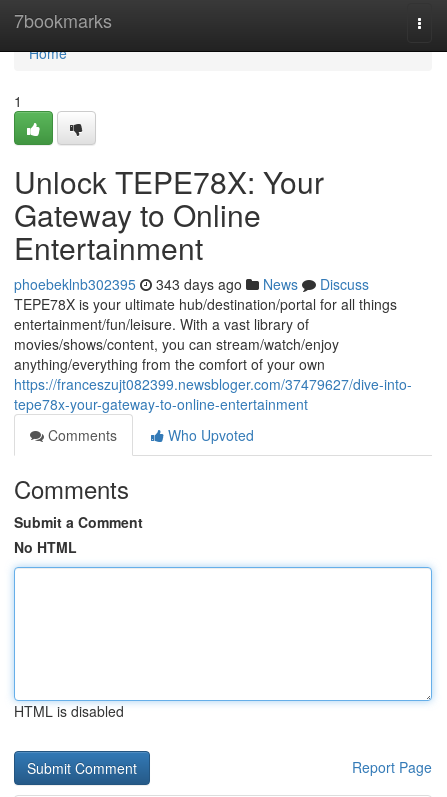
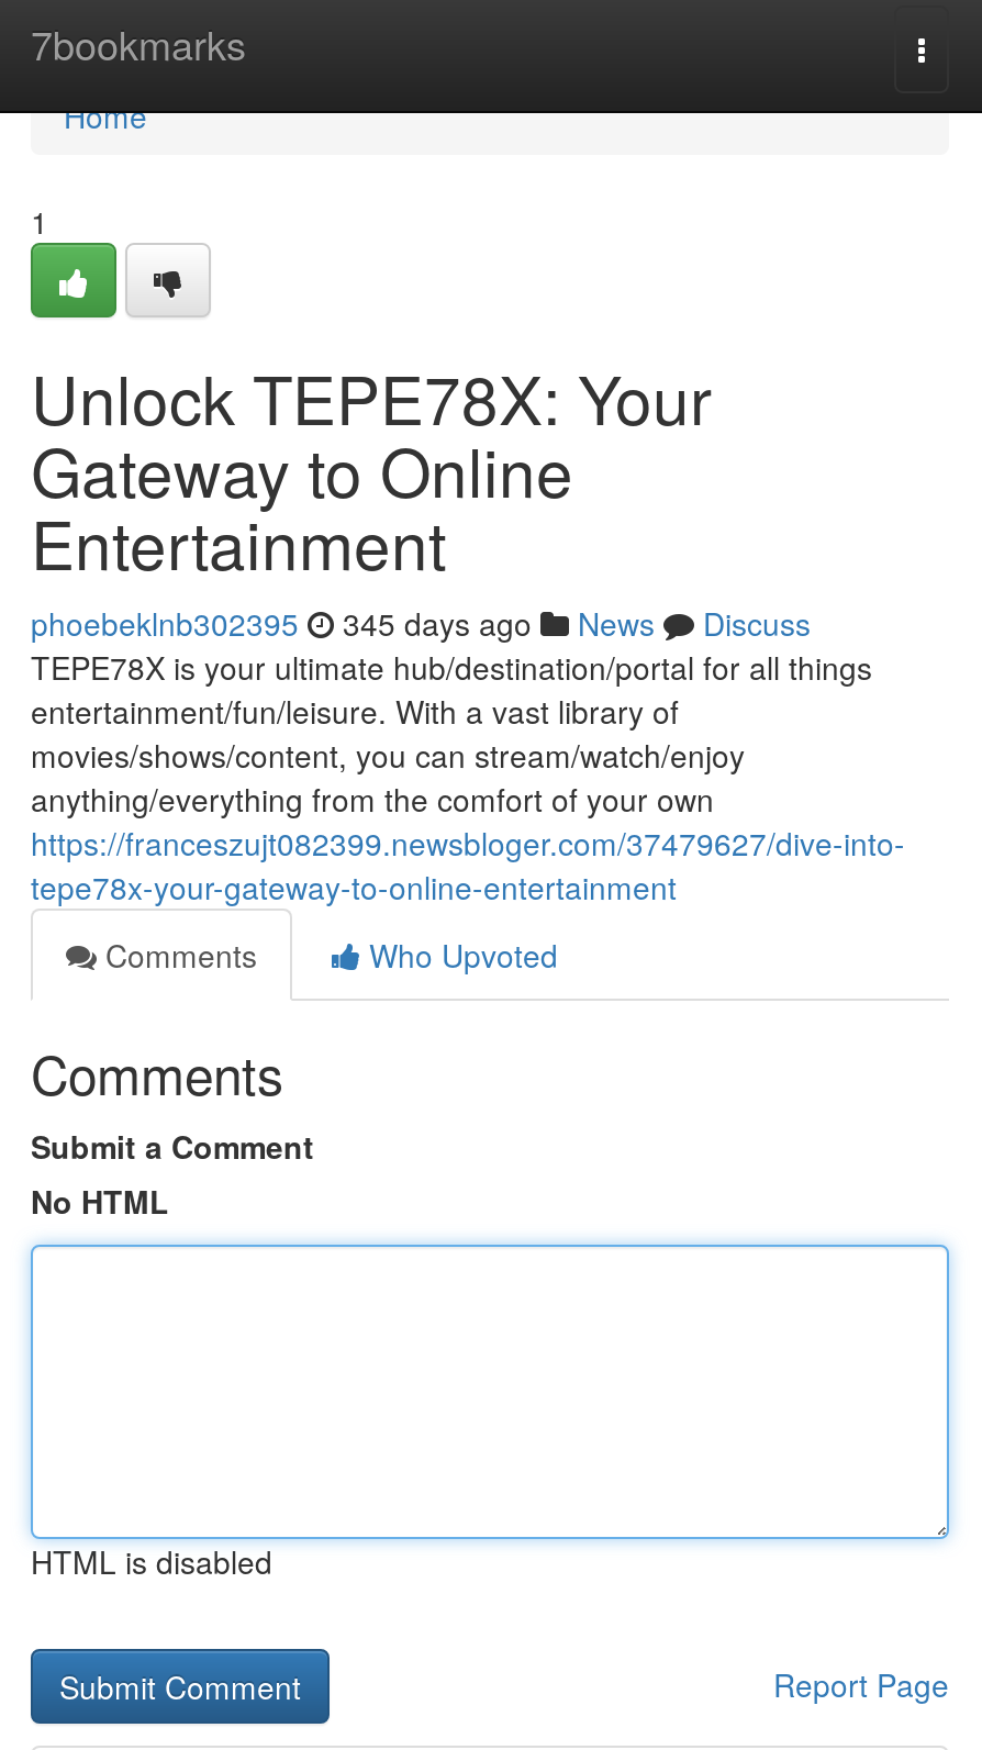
- phoebeklnb302395 343 days ago News Discuss
+ phoebeklnb302395 345 days ago News Discuss
